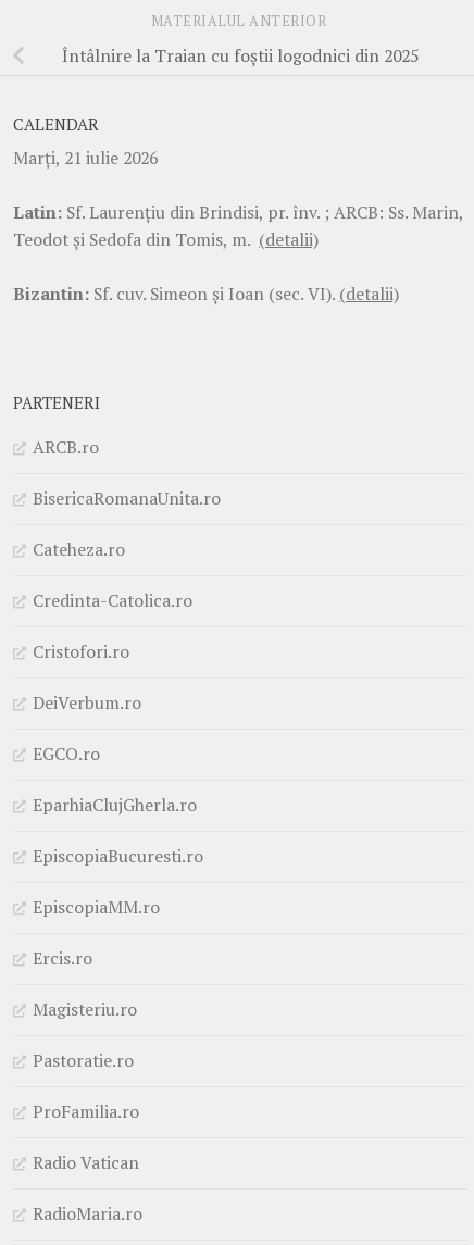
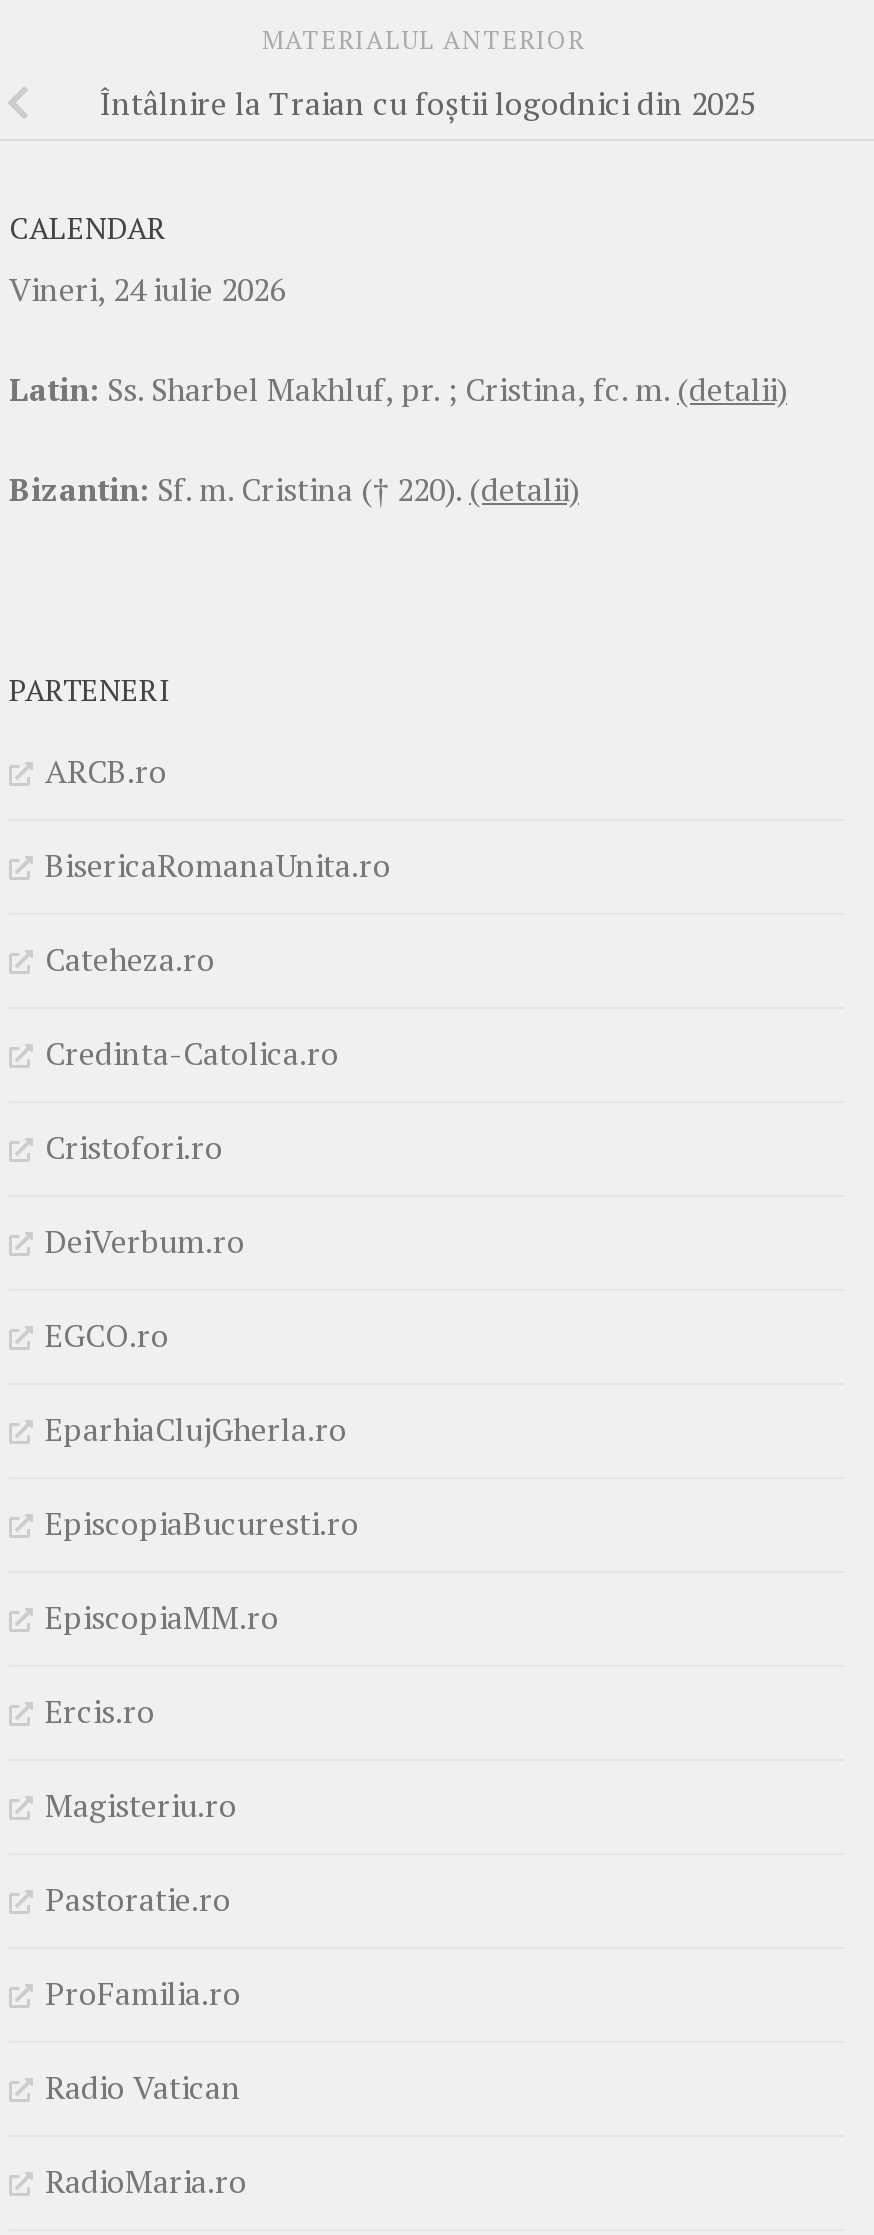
- Marţi, 21 iulie 2026
+ Vineri, 24 iulie 2026

- Latin: Sf. Laurenţiu din Brindisi, pr. înv. ; ARCB: Ss. Marin,
- Teodot şi Sedofa din Tomis, m. (detalii)
+ Latin: Ss. Sharbel Makhluf, pr. ; Cristina, fc. m. (detalii)

- Bizantin: Sf. cuv. Simeon şi Ioan (sec. VI). (detalii)
+ Bizantin: Sf. m. Cristina († 220). (detalii)
